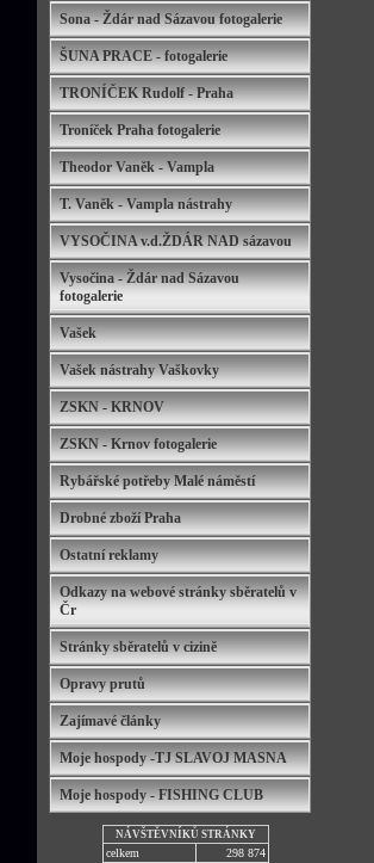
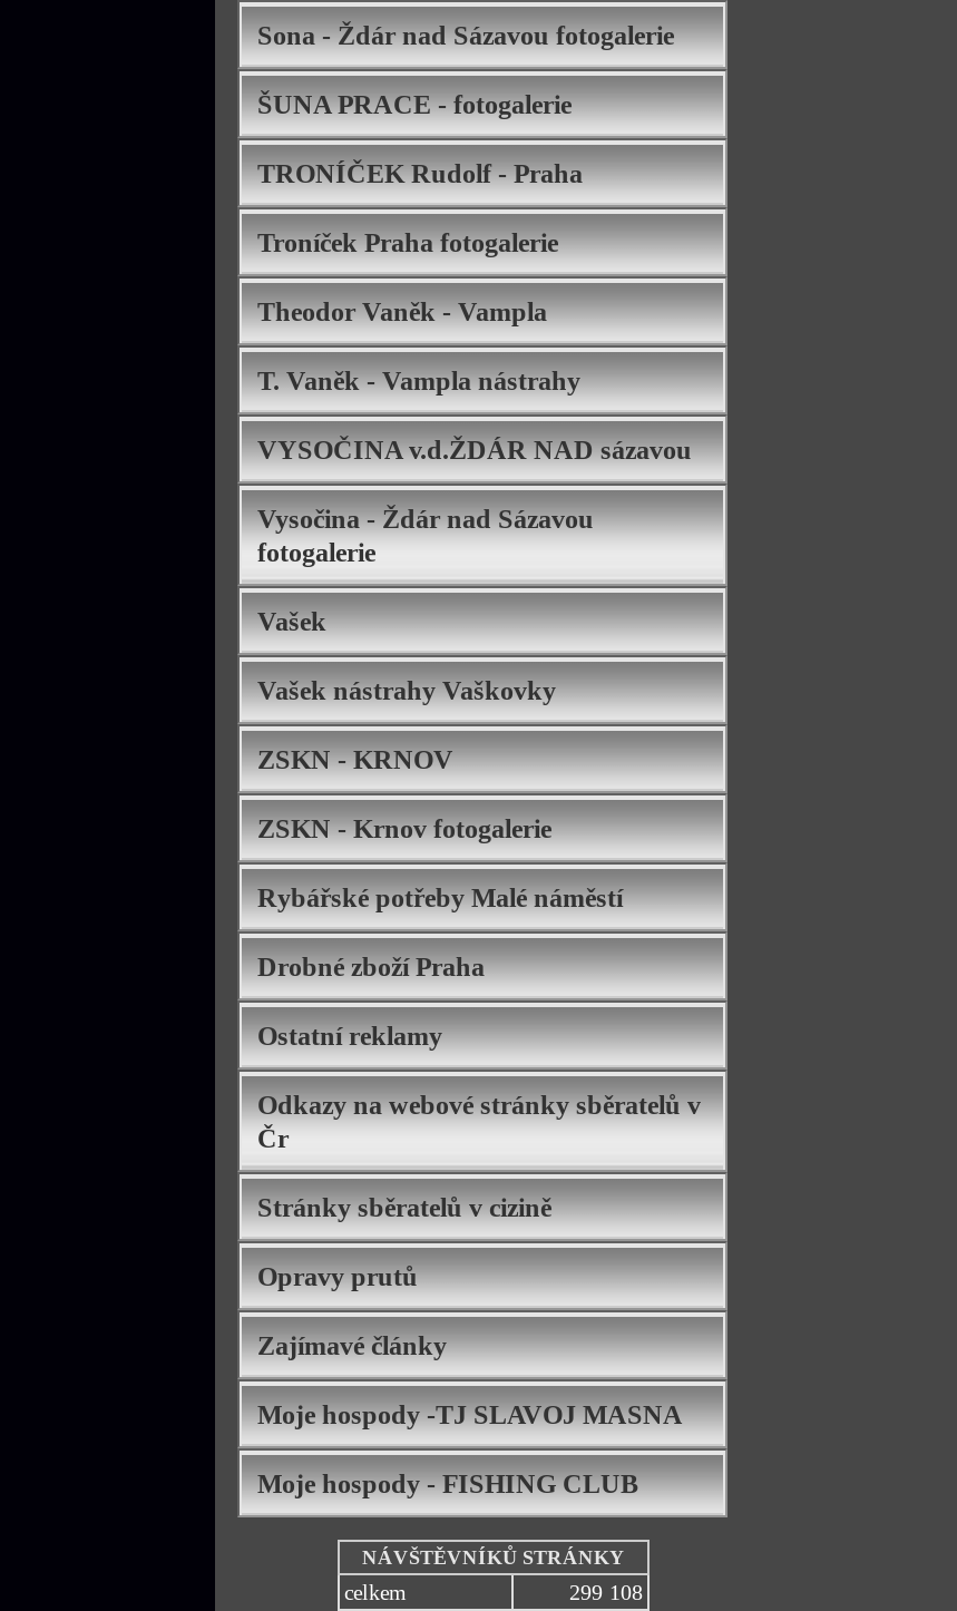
- 298 874
+ 299 108
